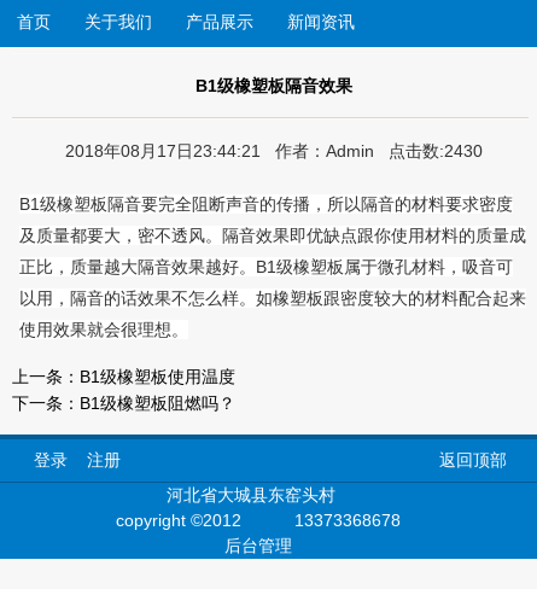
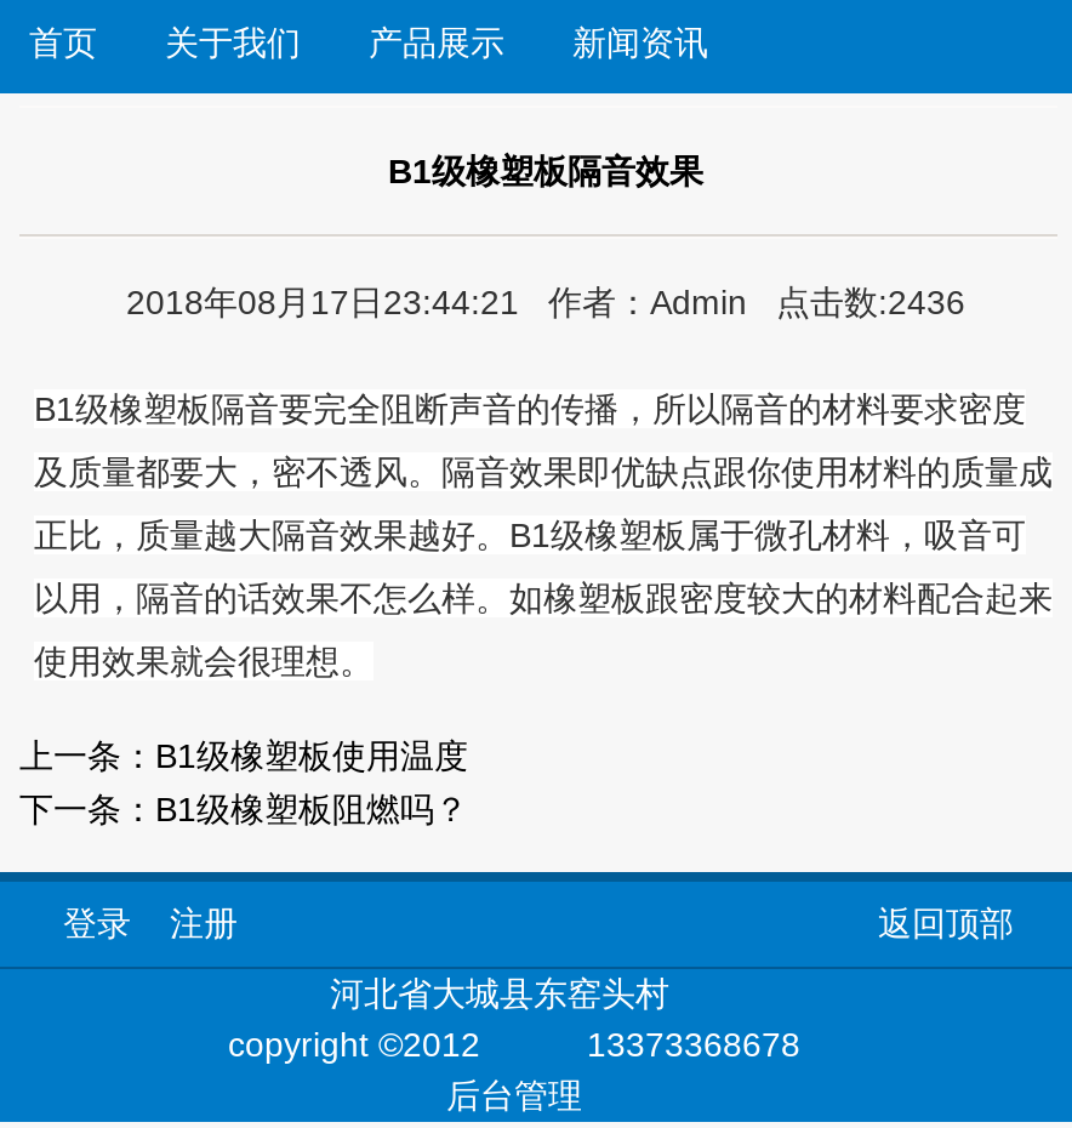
- 2018年08月17日23:44:21 作者：Admin 点击数:2430
+ 2018年08月17日23:44:21 作者：Admin 点击数:2436
